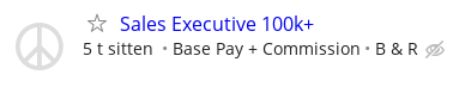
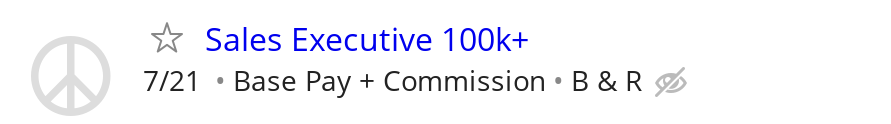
- 5 t sitten Base Pay + Commission B & R
+ 7/21 Base Pay + Commission B & R
